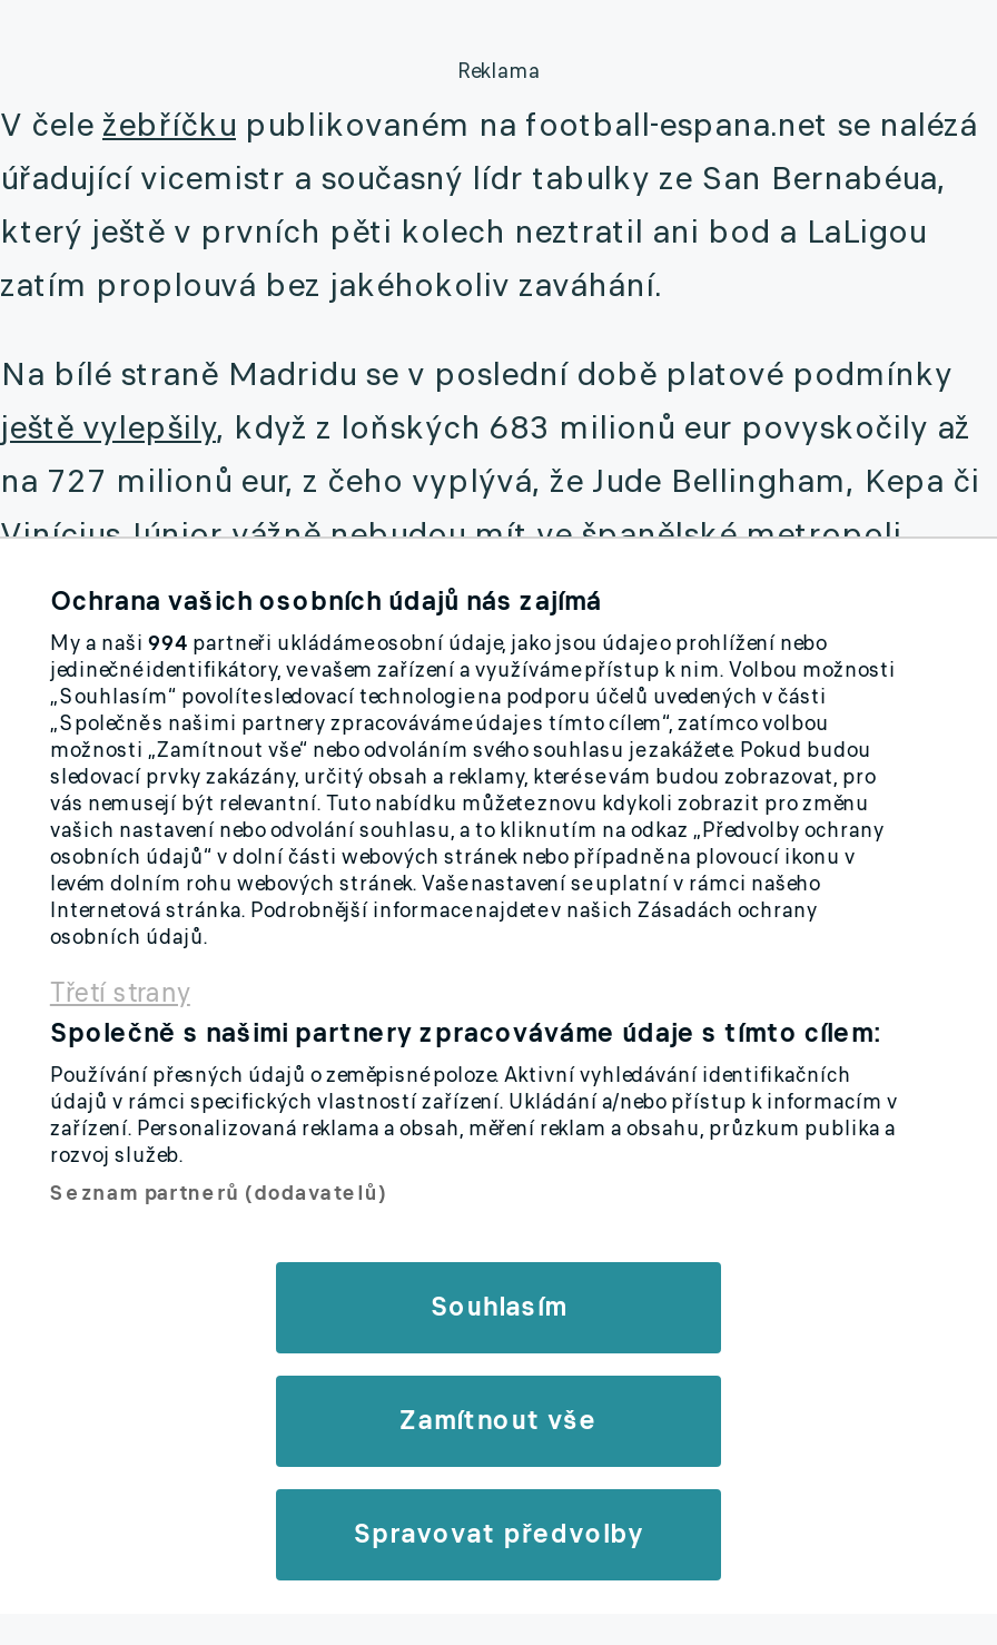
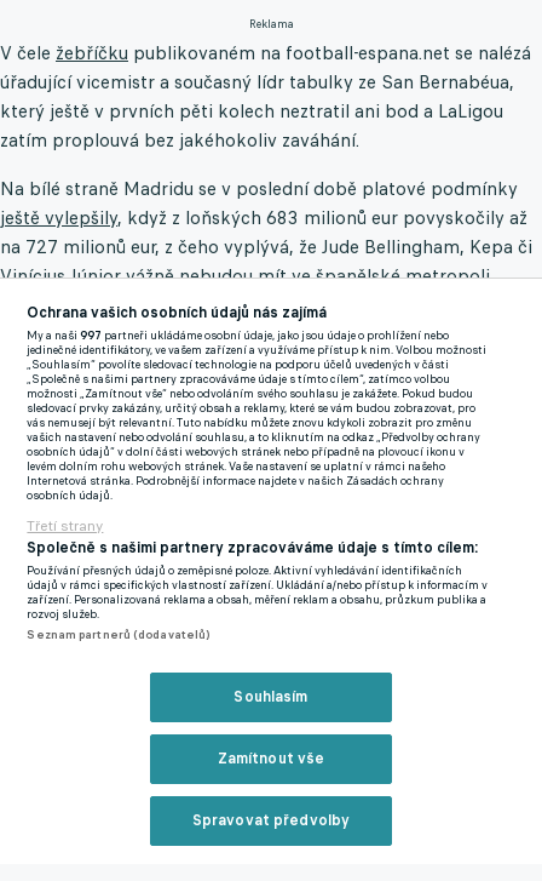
- My a naši 994 partneři ukládáme osobní údaje, jako jsou údaje o prohlížení nebo
+ My a naši 997 partneři ukládáme osobní údaje, jako jsou údaje o prohlížení nebo
